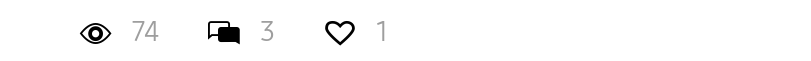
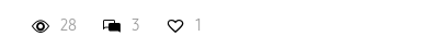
- 74
+ 28
